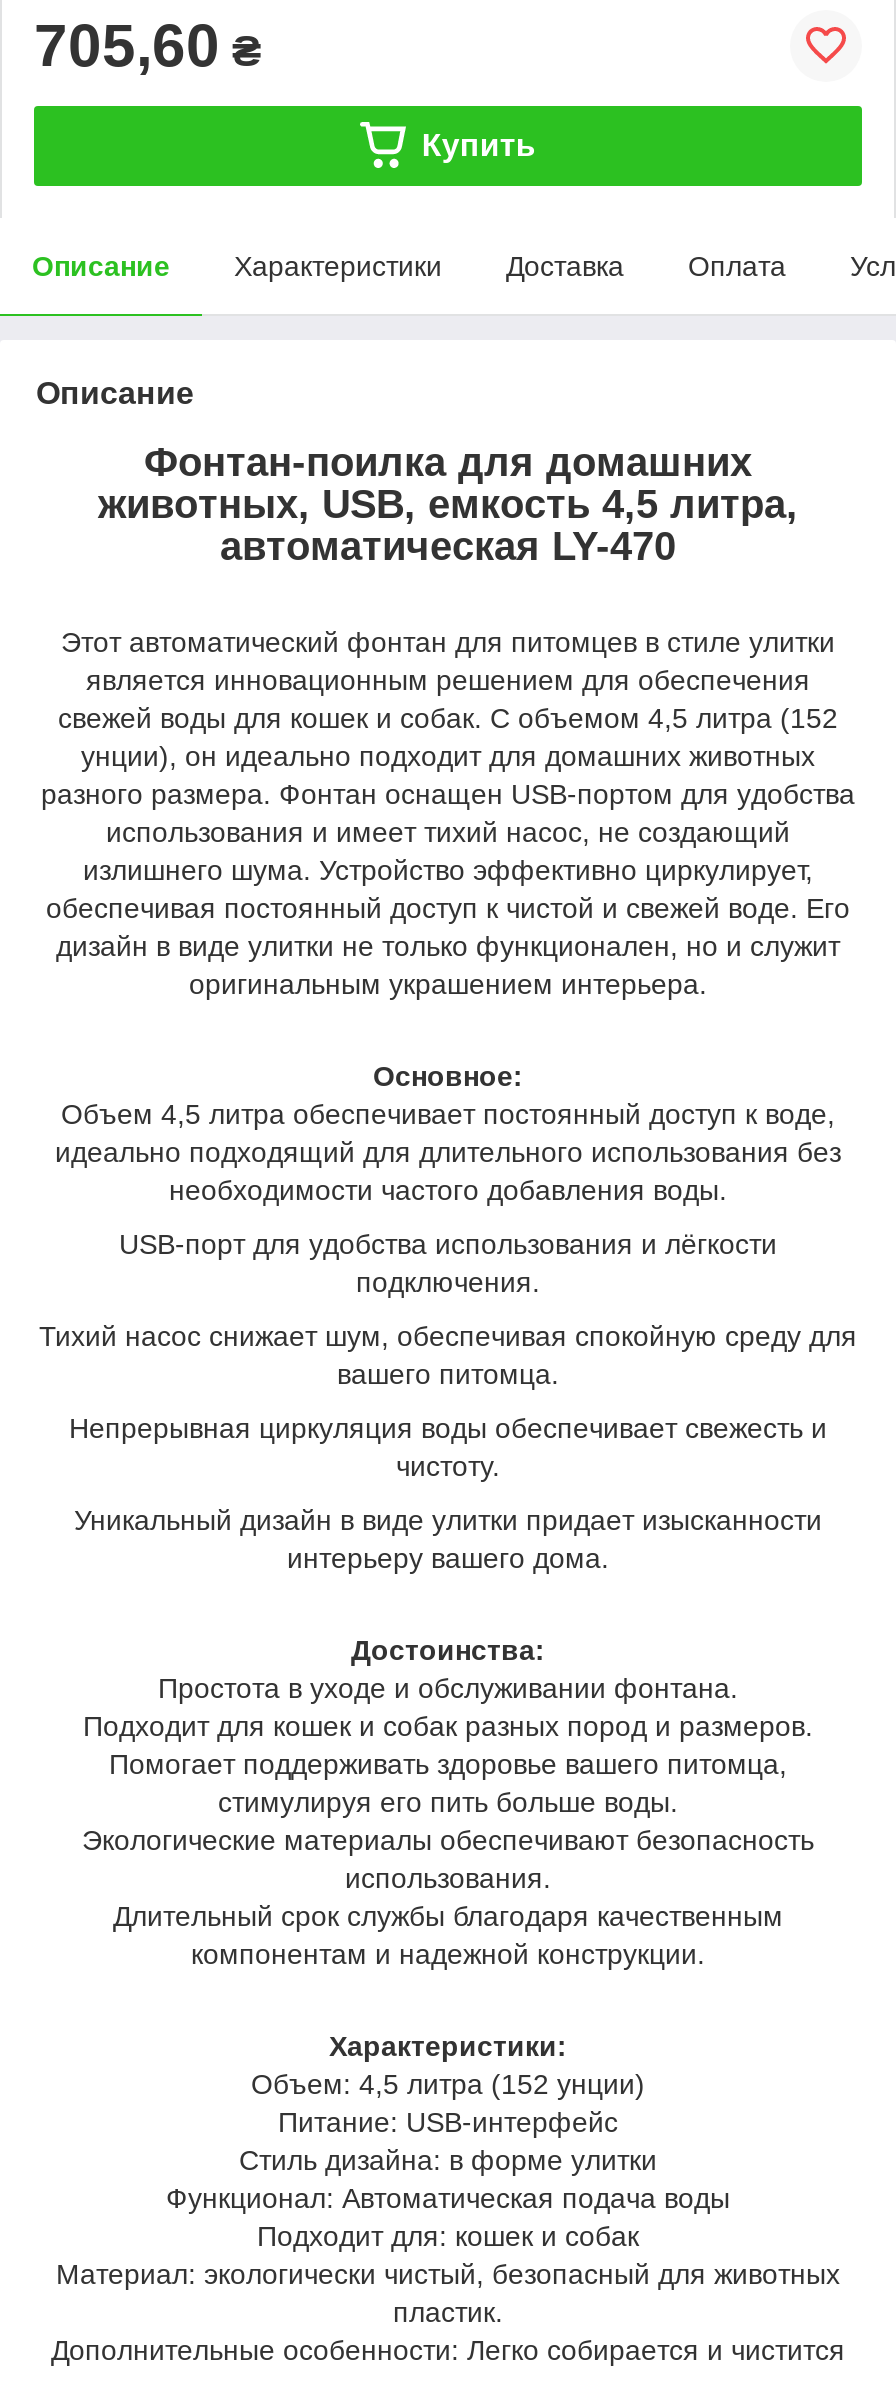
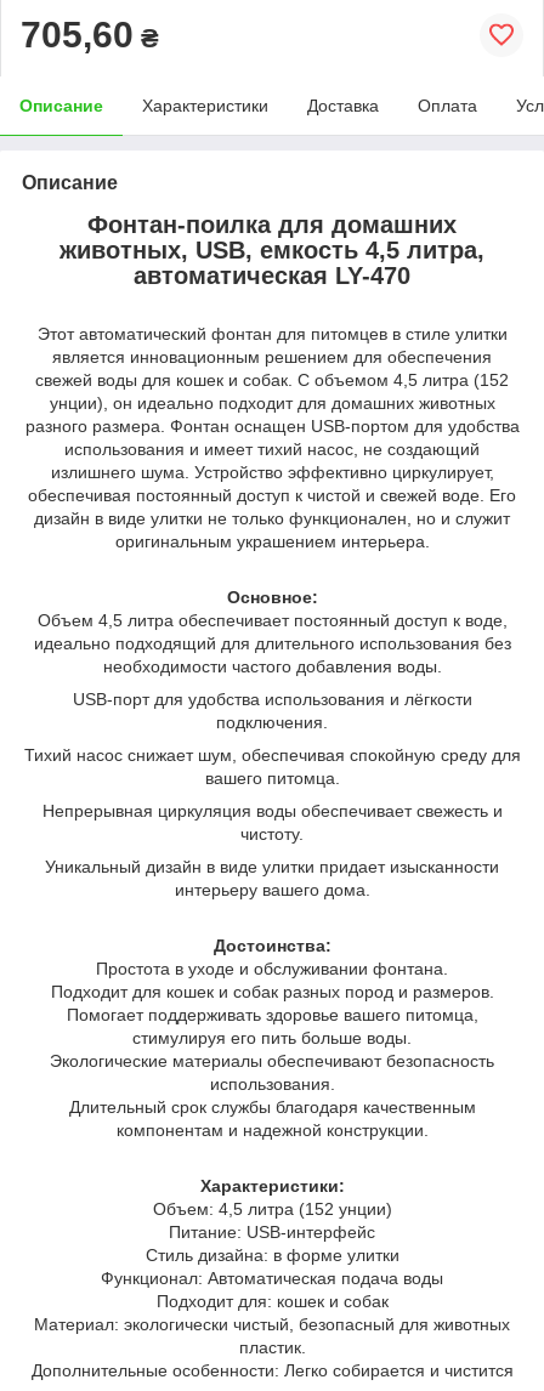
- Купить
